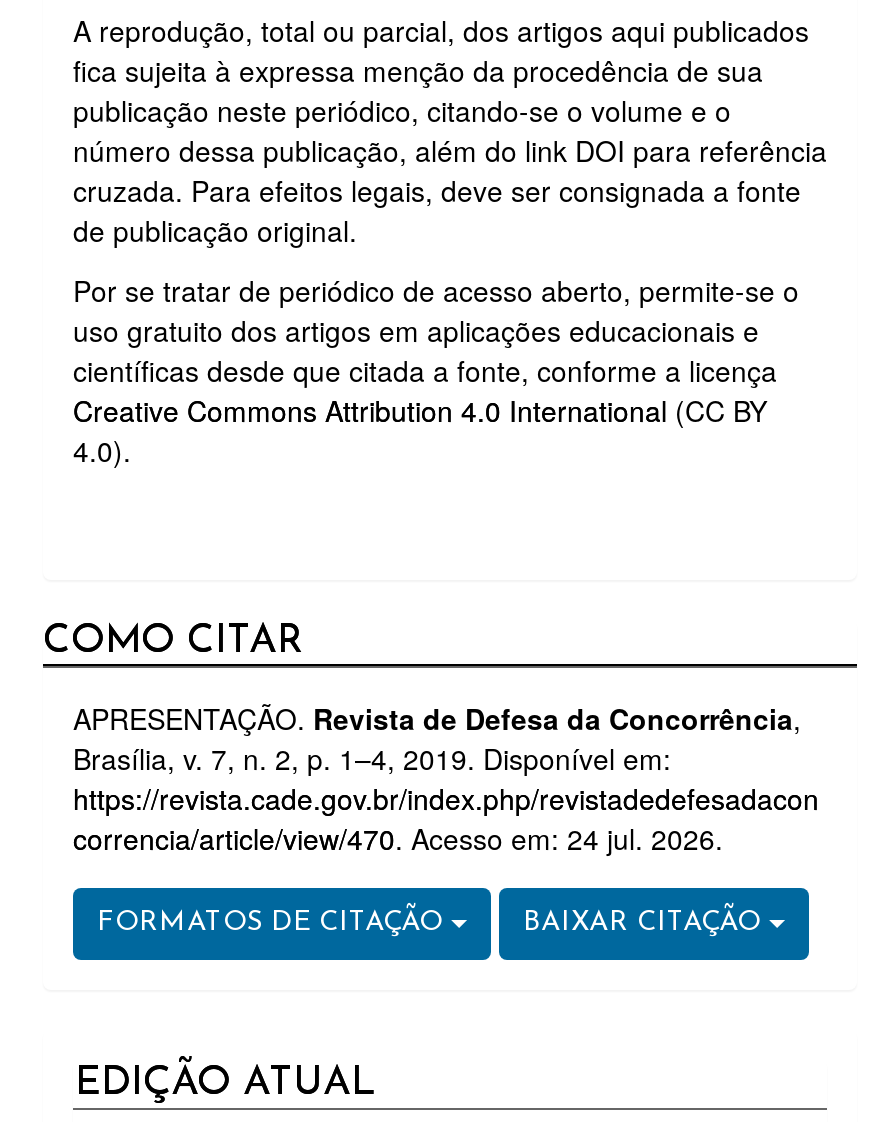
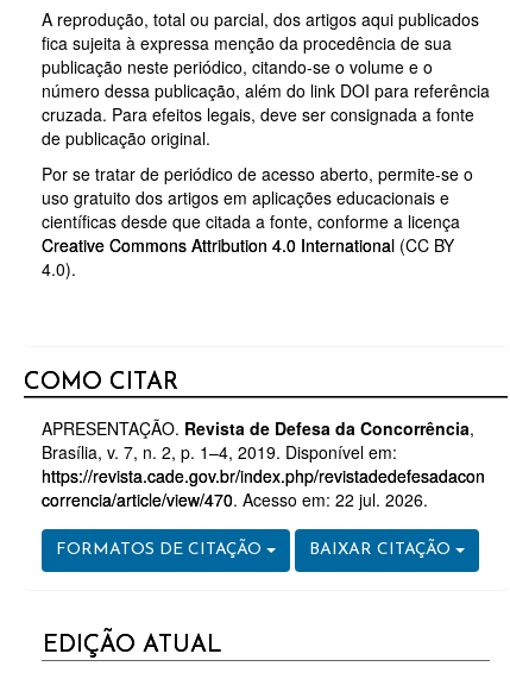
- correncia/article/view/470. Acesso em: 24 jul. 2026.
+ correncia/article/view/470. Acesso em: 22 jul. 2026.
